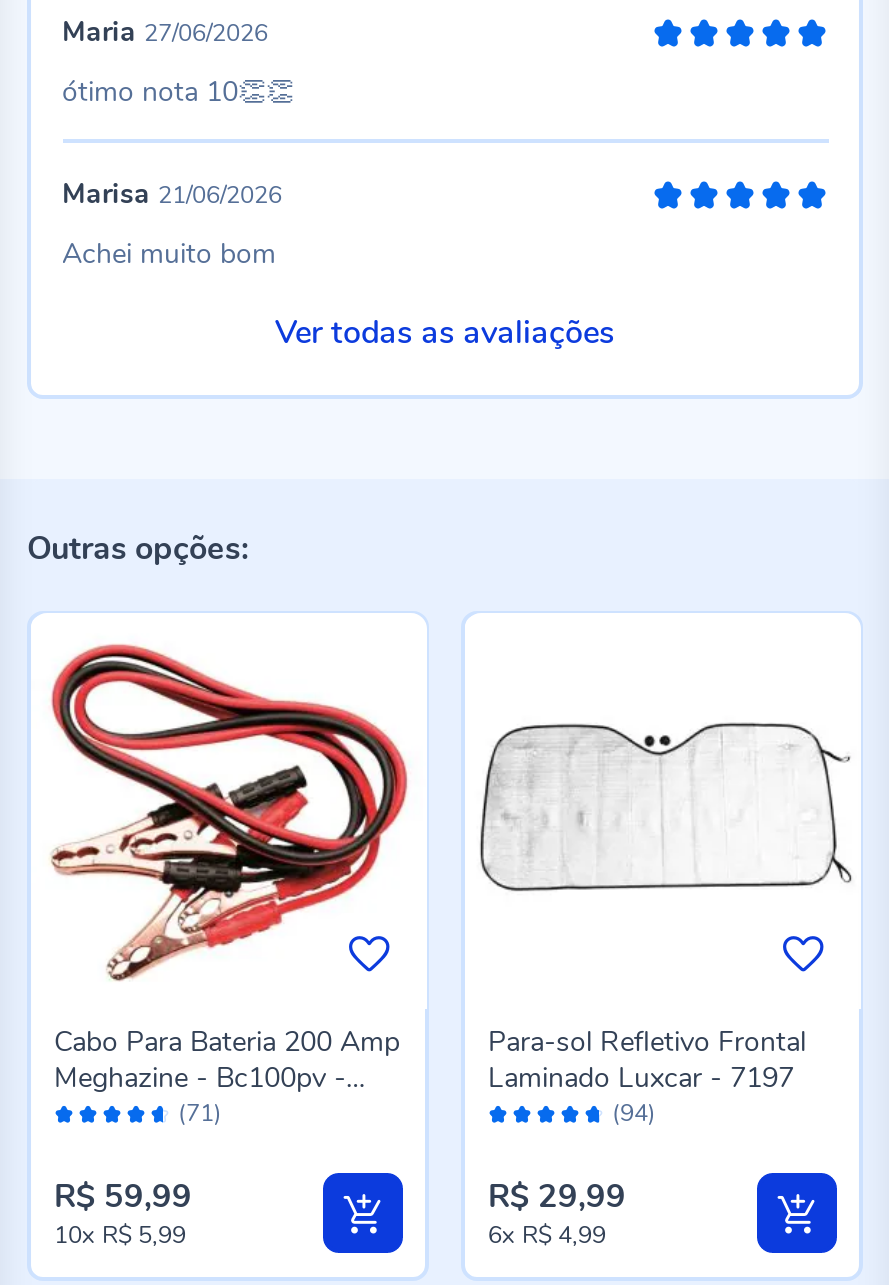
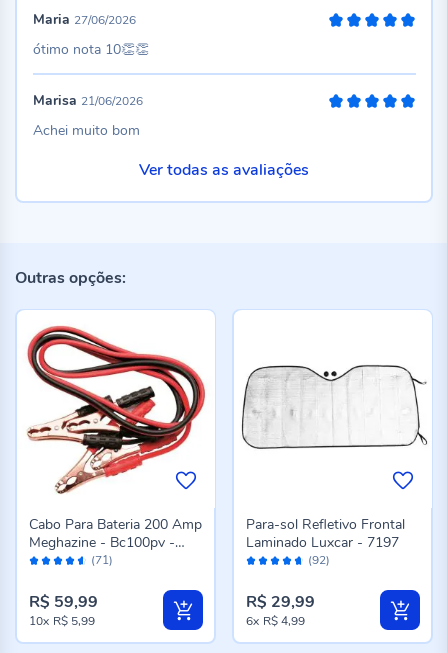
- (94)
+ (92)
